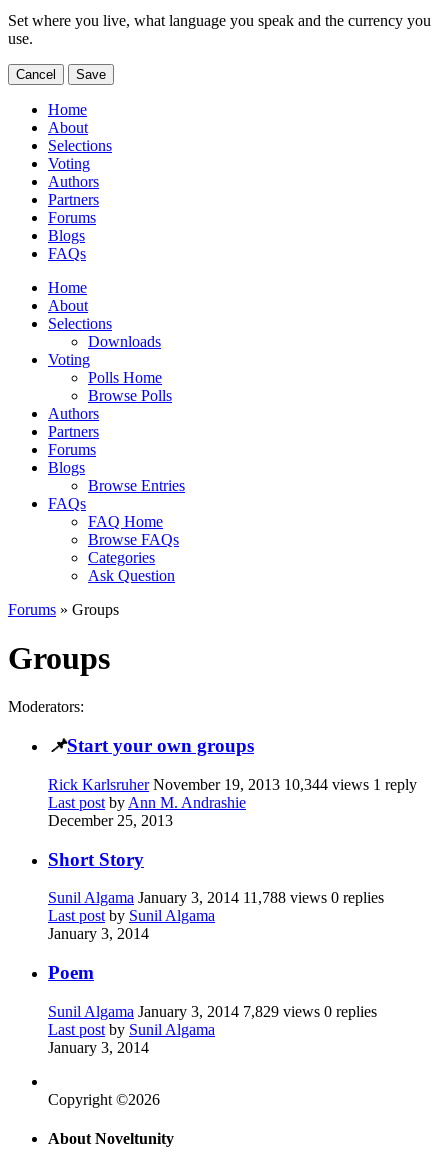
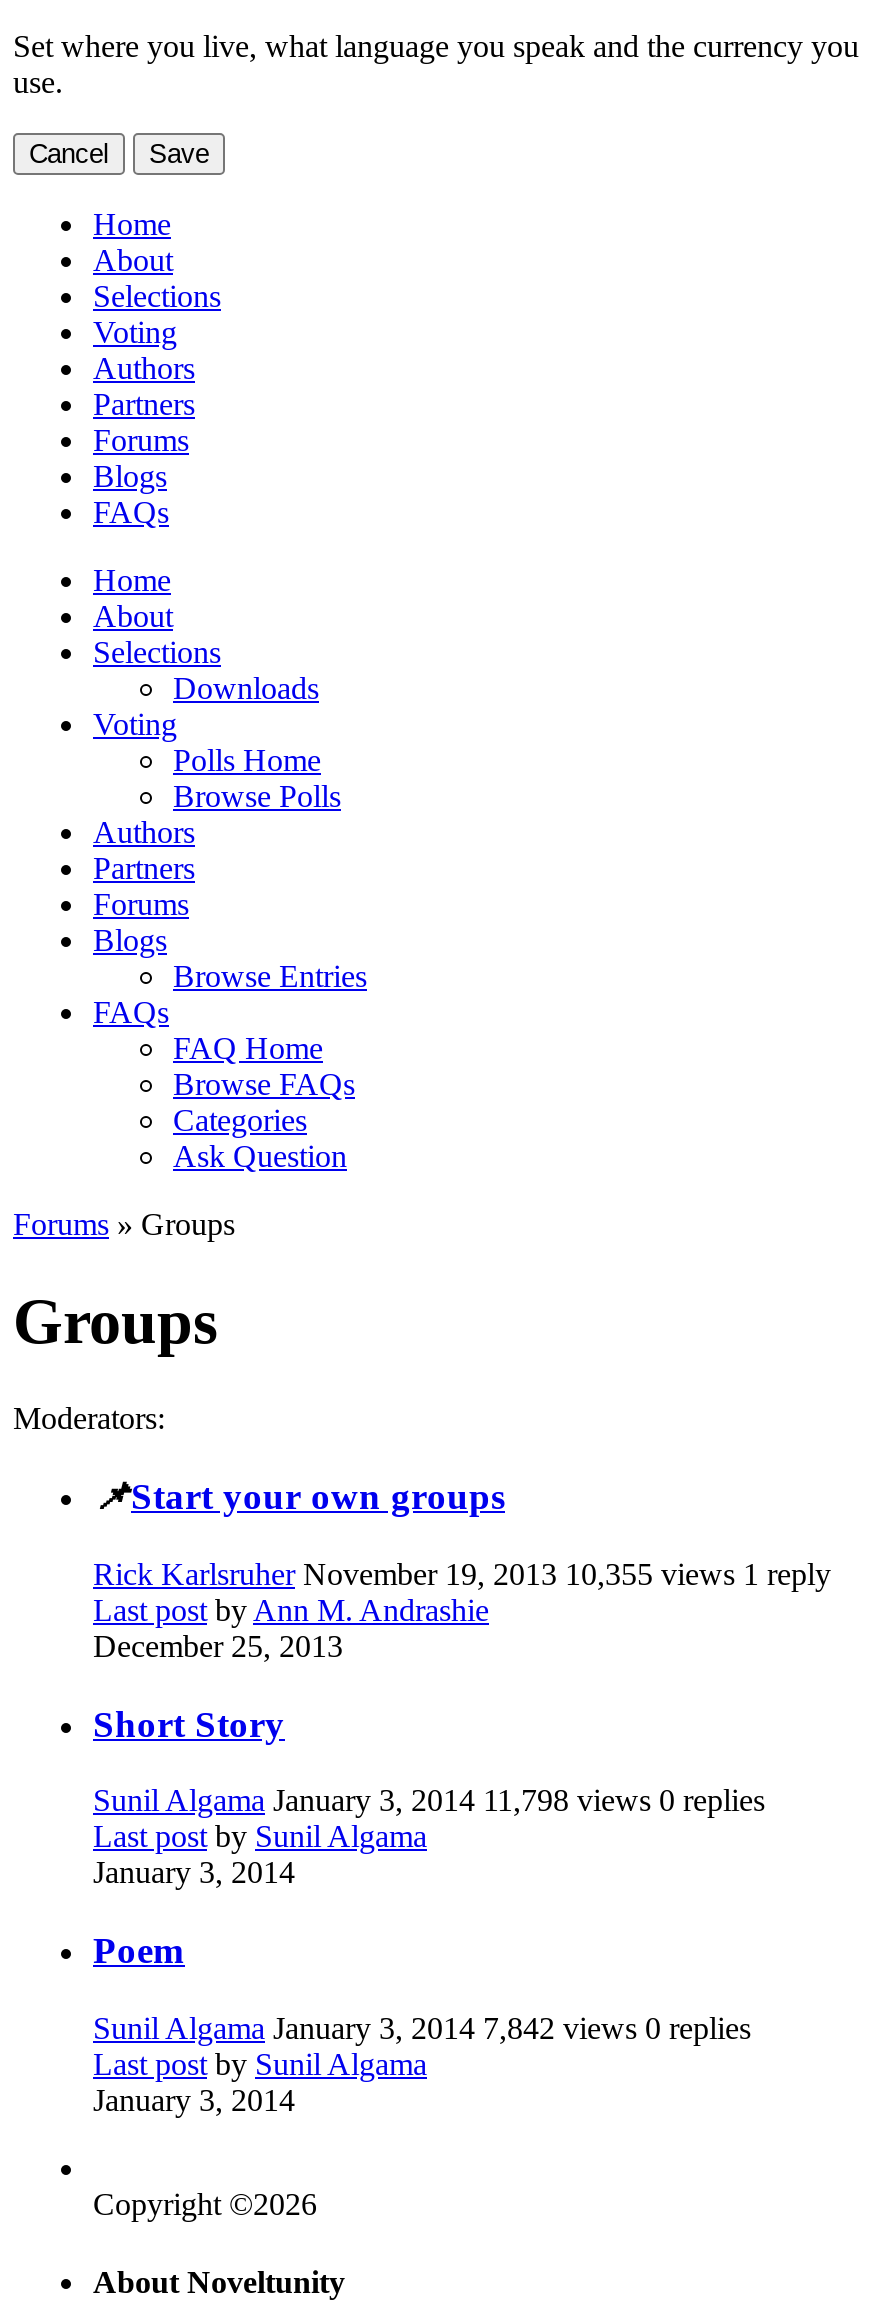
- Rick Karlsruher November 19, 2013 10,344 views 1 reply
+ Rick Karlsruher November 19, 2013 10,355 views 1 reply

- Sunil Algama January 3, 2014 11,788 views 0 replies
+ Sunil Algama January 3, 2014 11,798 views 0 replies

- Sunil Algama January 3, 2014 7,829 views 0 replies
+ Sunil Algama January 3, 2014 7,842 views 0 replies
